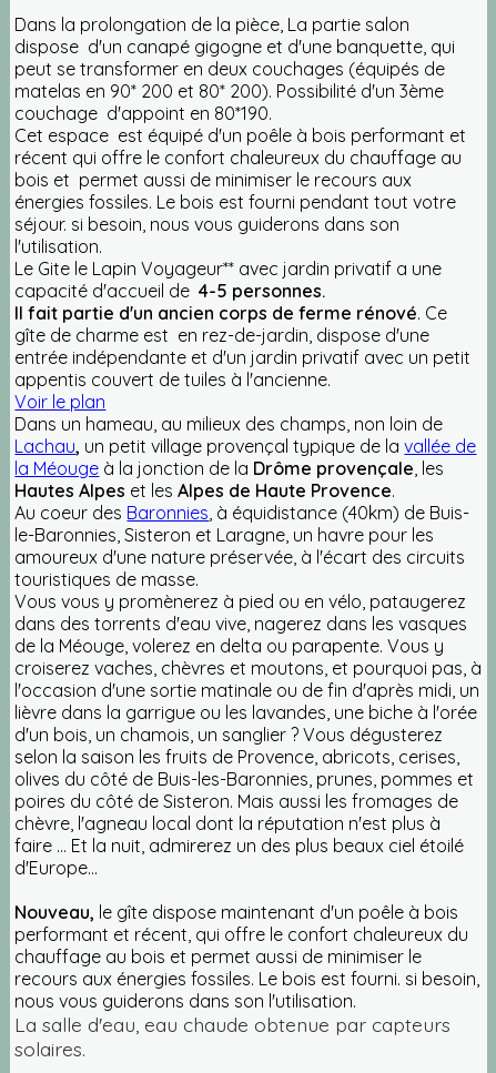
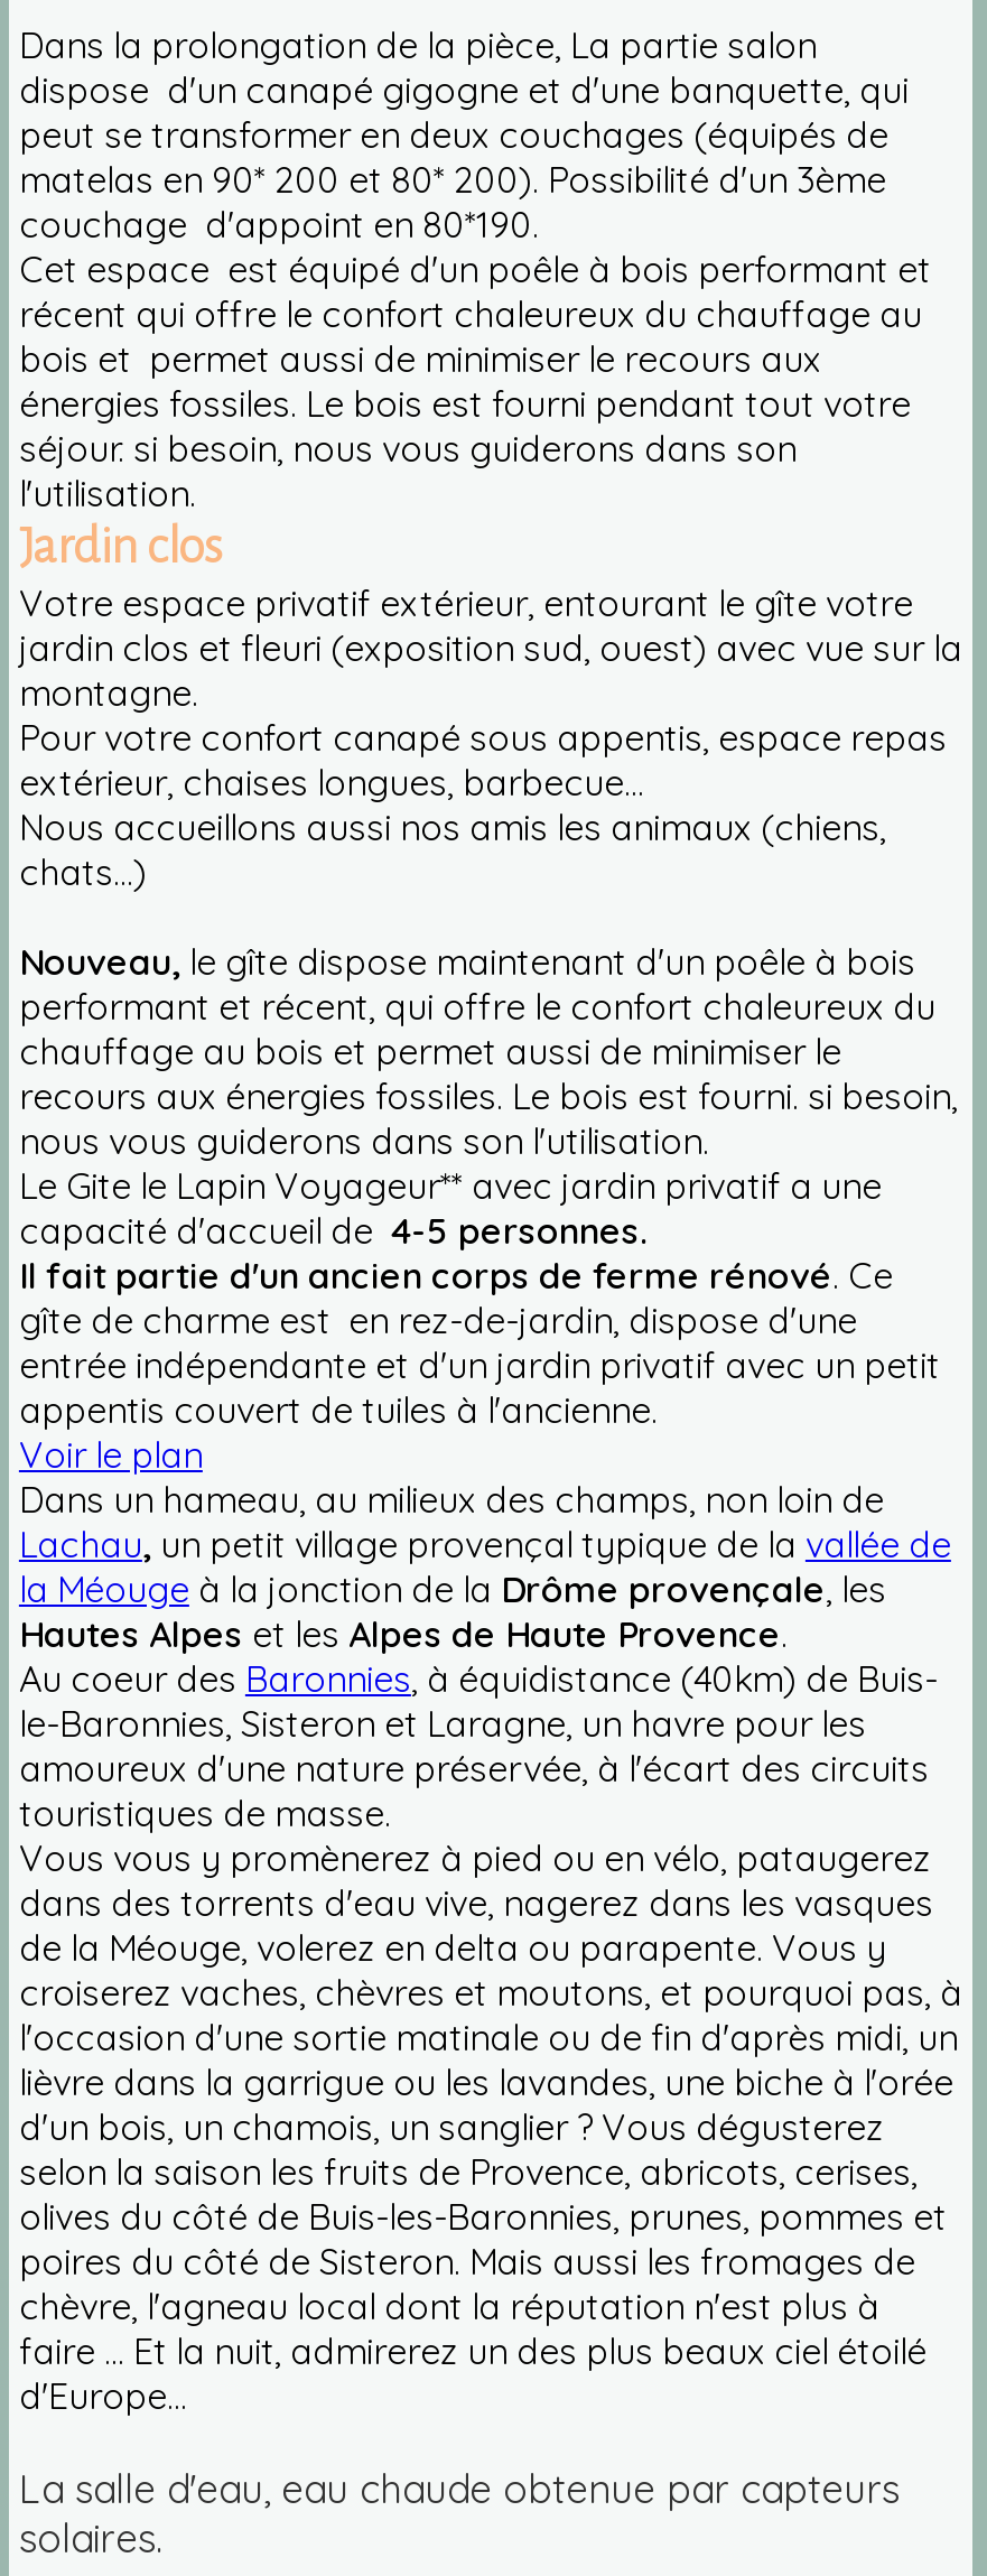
+ Jardin clos
+ Votre espace privatif extérieur, entourant le gîte votre
+ jardin clos et fleuri (exposition sud, ouest) avec vue sur la
+ montagne.
+ Pour votre confort canapé sous appentis, espace repas
+ extérieur, chaises longues, barbecue...
+ Nous accueillons aussi nos amis les animaux (chiens,
+ chats...)

moved down: Le Gite le Lapin Voyageur** avec jardin privatif a une | capacité d'accueil de 4-5 personnes. | Il fait partie d'un ancien corps de ferme rénové. Ce | ... | faire ... Et la nuit, admirerez un des plus beaux ciel étoilé | d'Europe...

moved up: Nouveau, le gîte dispose maintenant d'un poêle à bois | performant et récent, qui offre le confort chaleureux du | chauffage au bois et permet aussi de minimiser le | recours aux énergies fossiles. Le bois est fourni. si besoin, | nous vous guiderons dans son l'utilisation.
